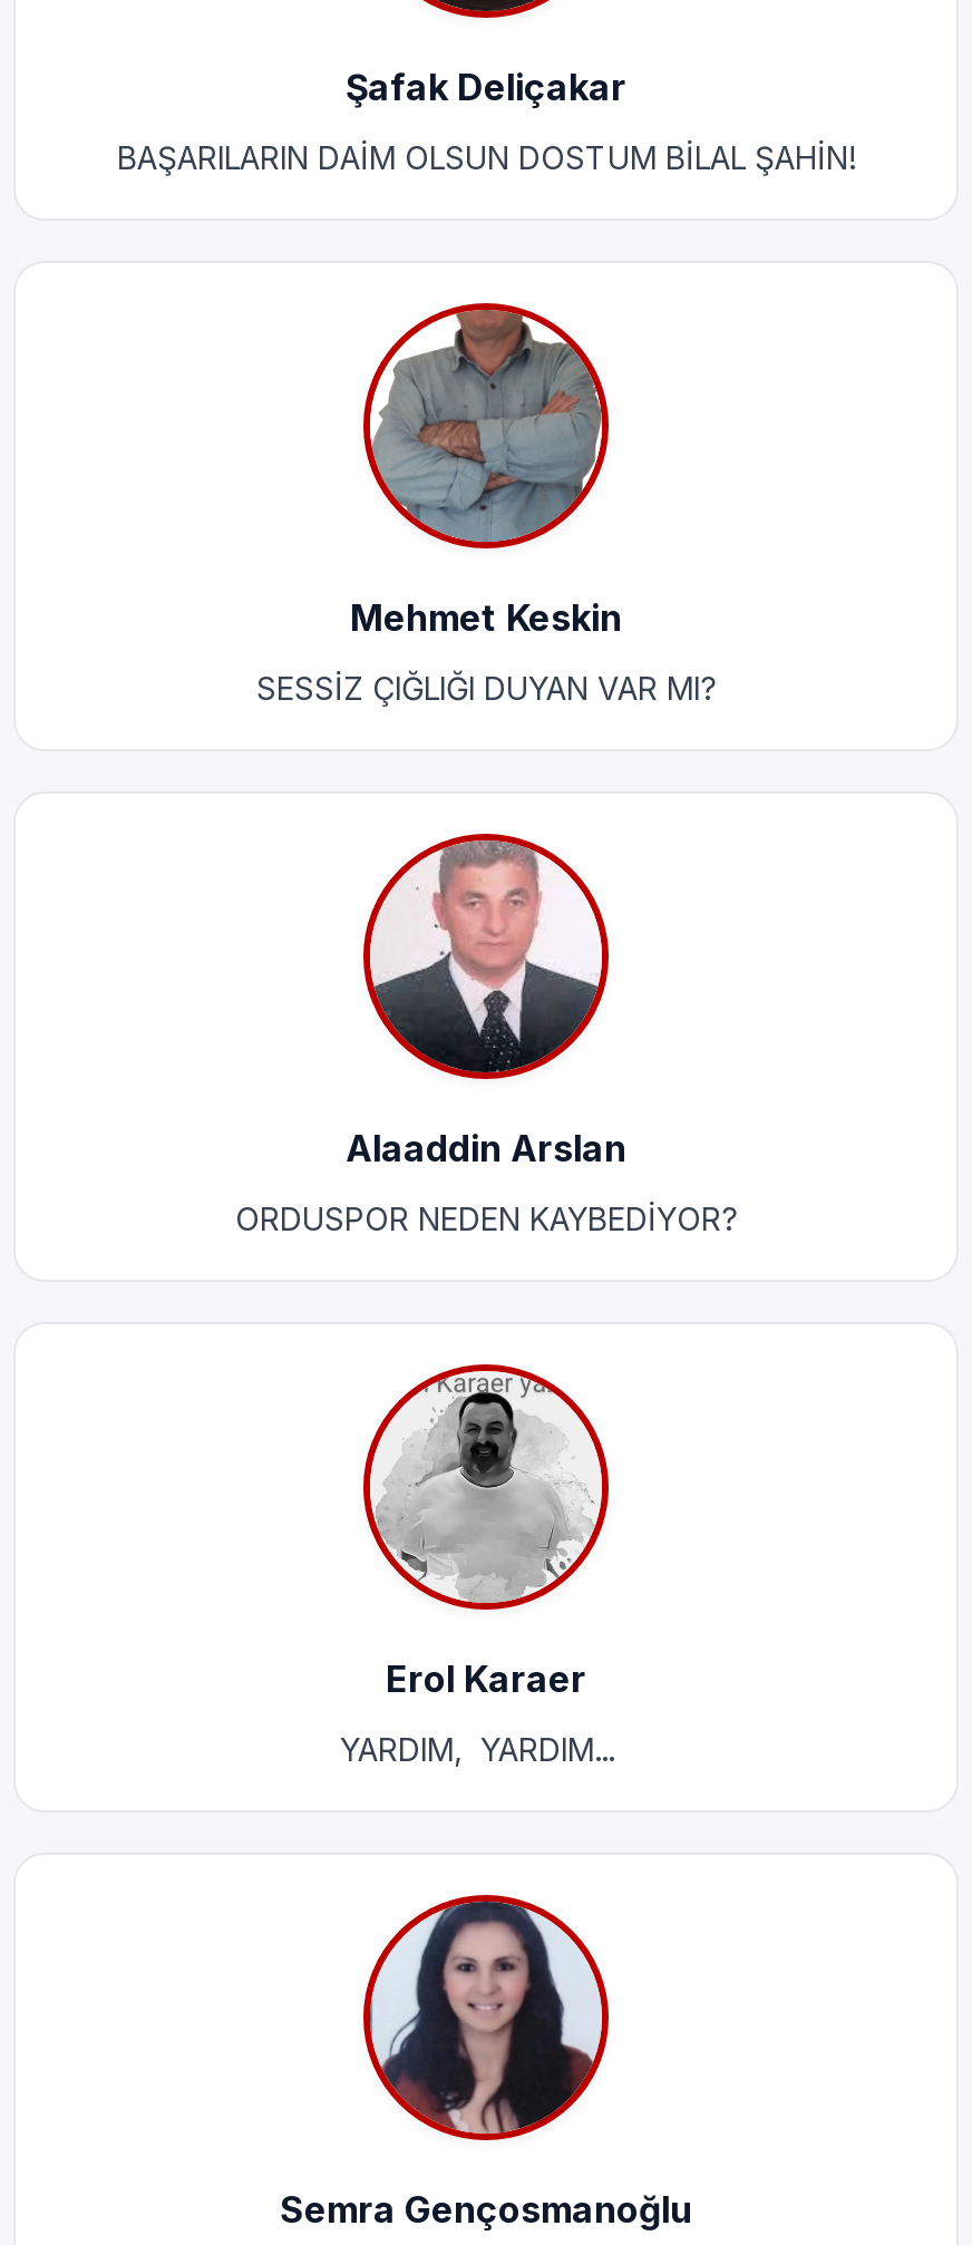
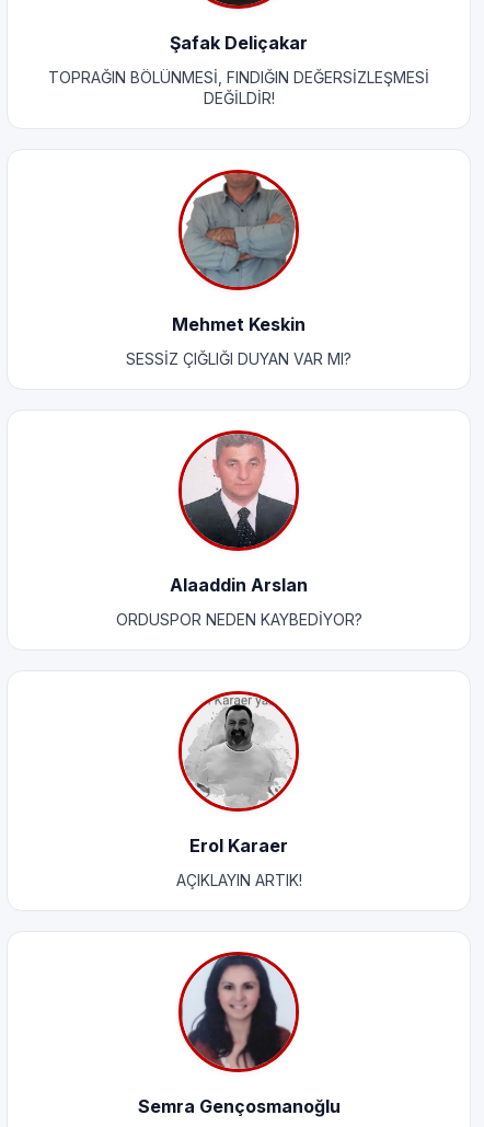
- BAŞARILARIN DAİM OLSUN DOSTUM BİLAL ŞAHİN!
+ TOPRAĞIN BÖLÜNMESİ, FINDIĞIN DEĞERSİZLEŞMESİ
+ DEĞİLDİR!

- YARDIM, YARDIM...
+ AÇIKLAYIN ARTIK!
